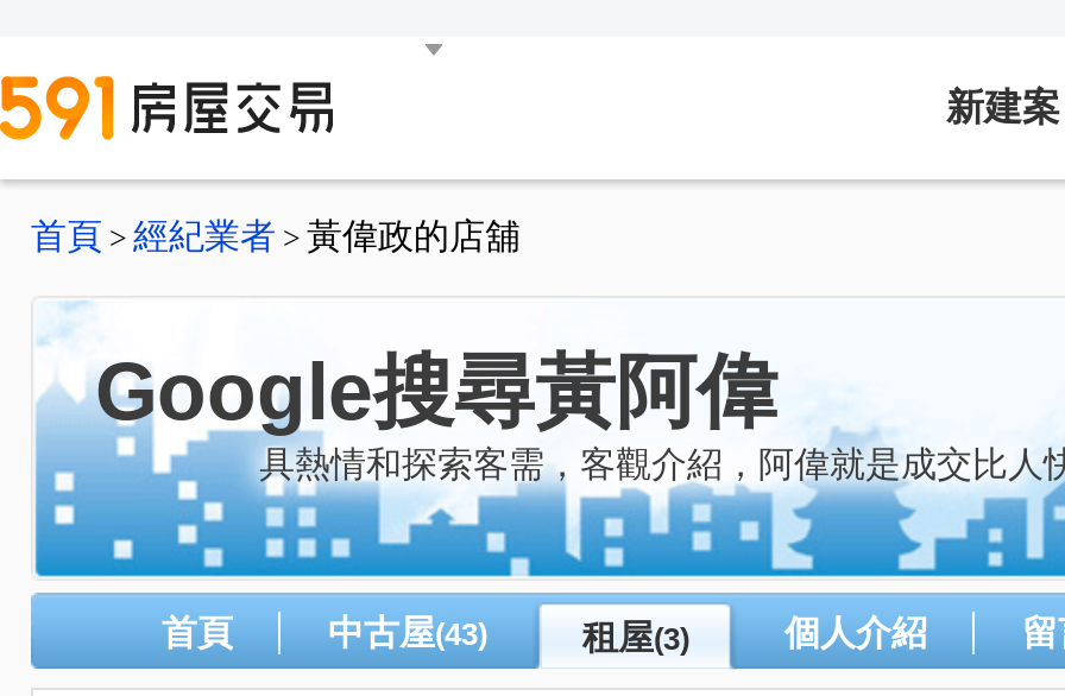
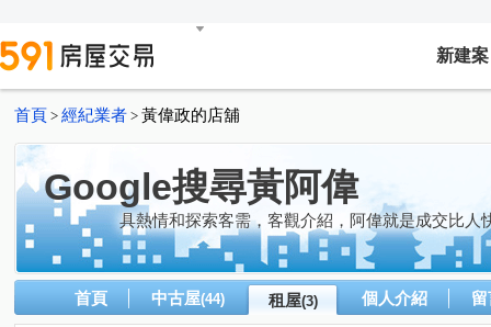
- 中古屋(43)
+ 中古屋(44)
